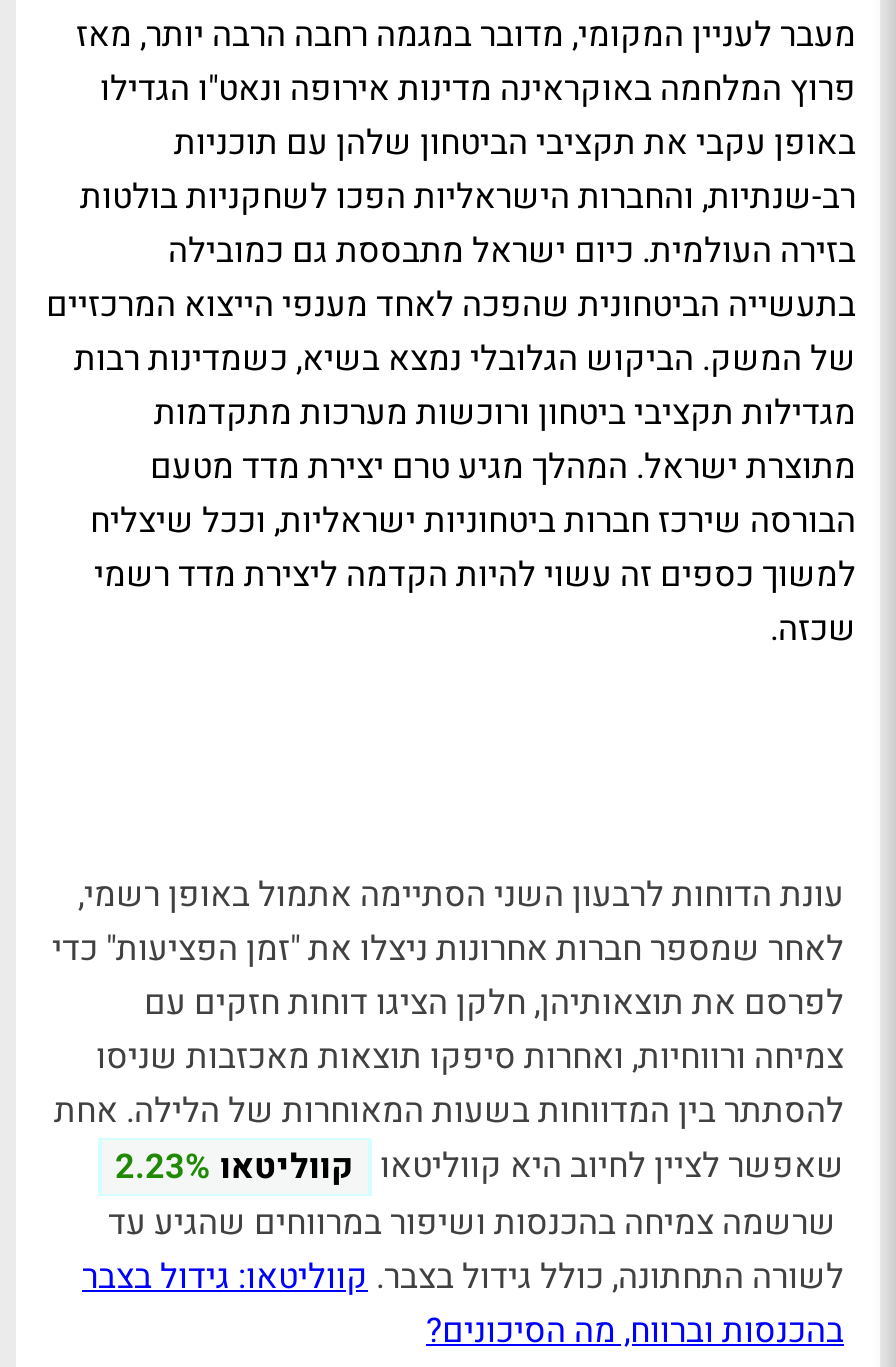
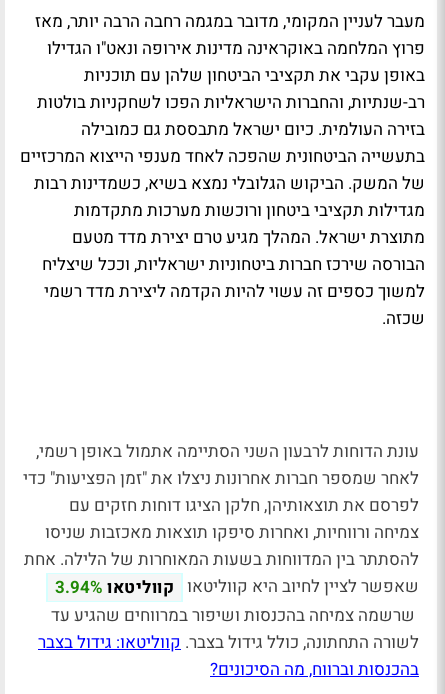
- שאפשר לציין לחיוב היא קווליטאו קווליטאו 2.23%
+ שאפשר לציין לחיוב היא קווליטאו קווליטאו 3.94%
